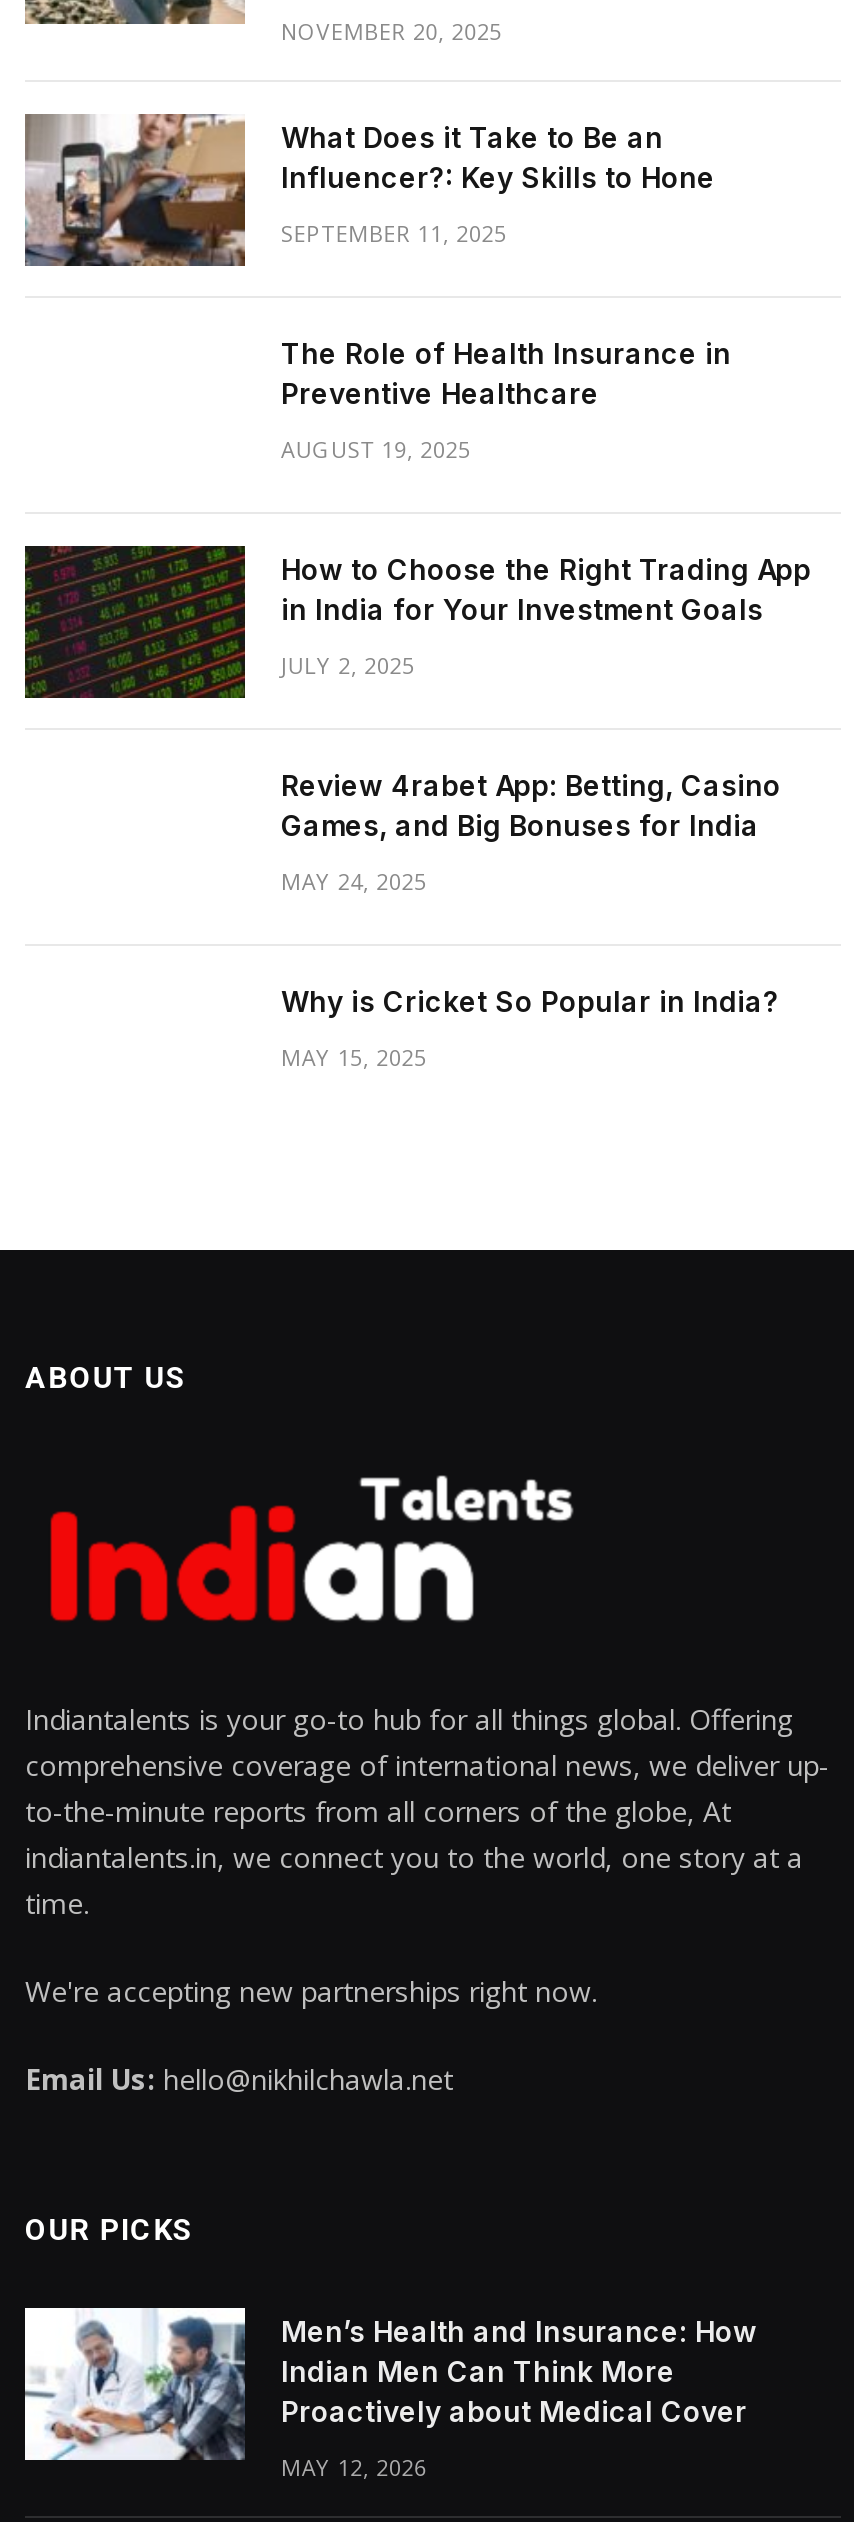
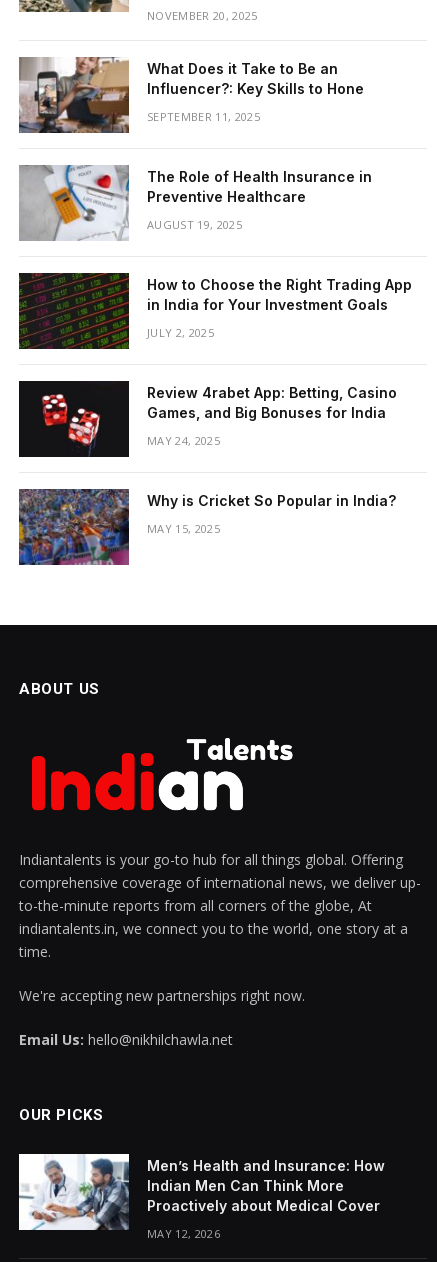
+ [image]

+ [image]

+ [image]
